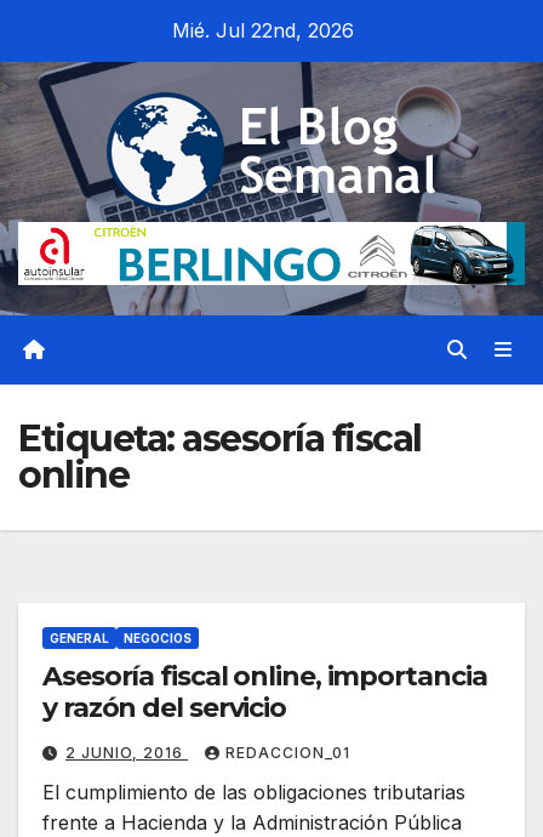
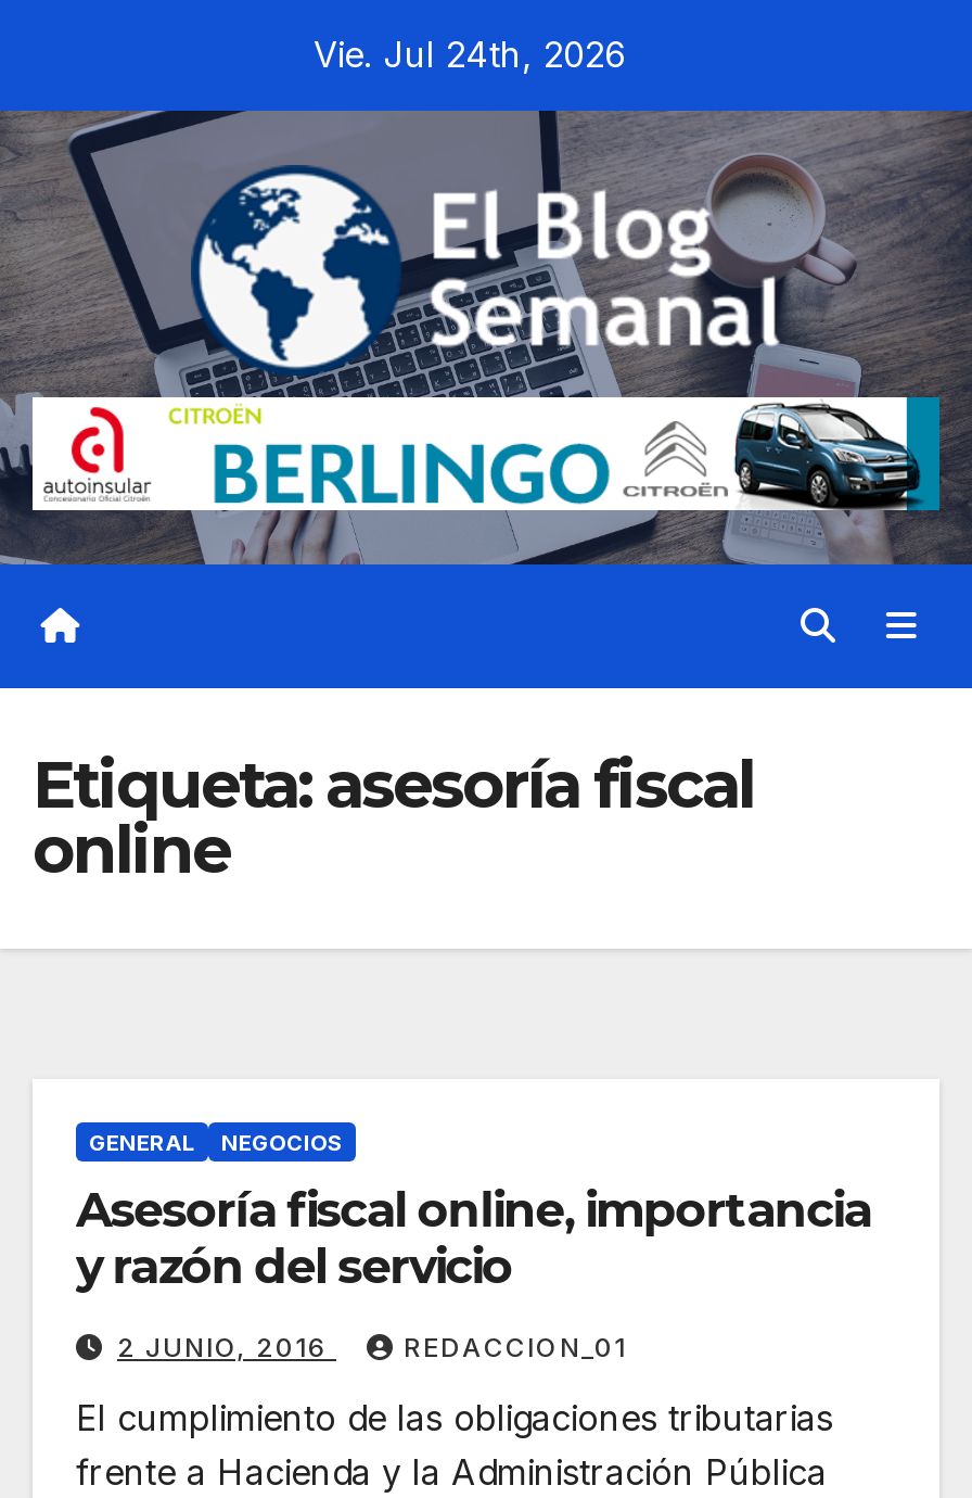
- Mié. Jul 22nd, 2026
+ Vie. Jul 24th, 2026
